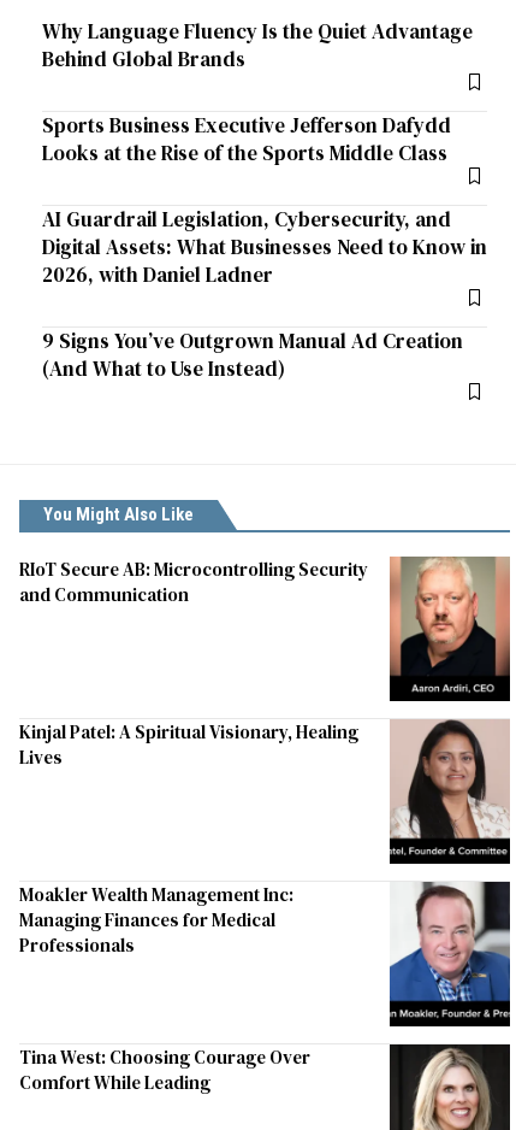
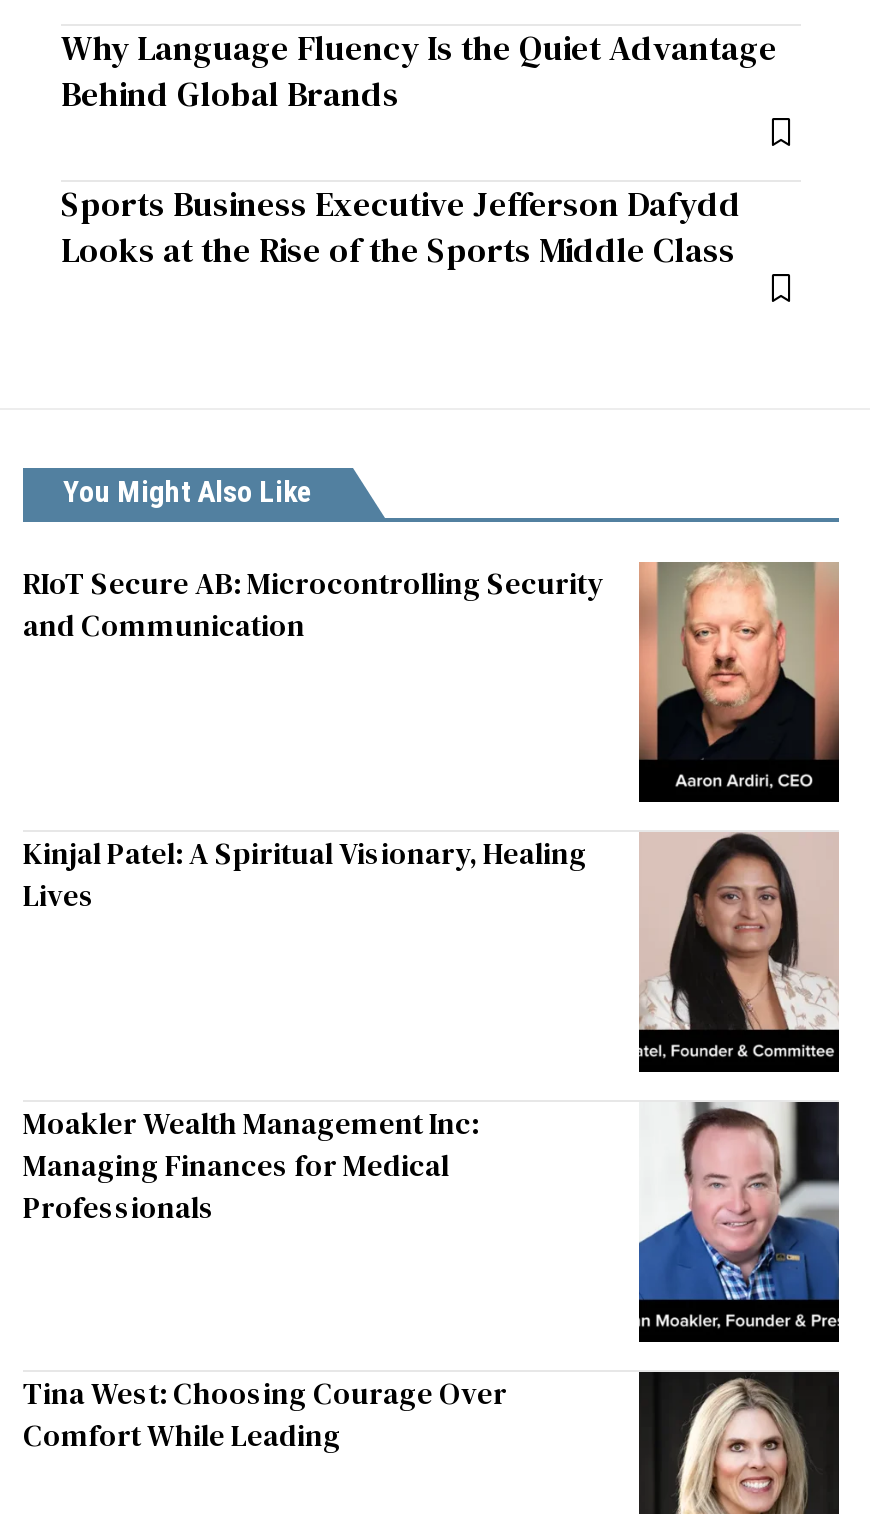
- AI Guardrail Legislation, Cybersecurity, and
- Digital Assets: What Businesses Need to Know in
- 2026, with Daniel Ladner
- 9 Signs You’ve Outgrown Manual Ad Creation
- (And What to Use Instead)
